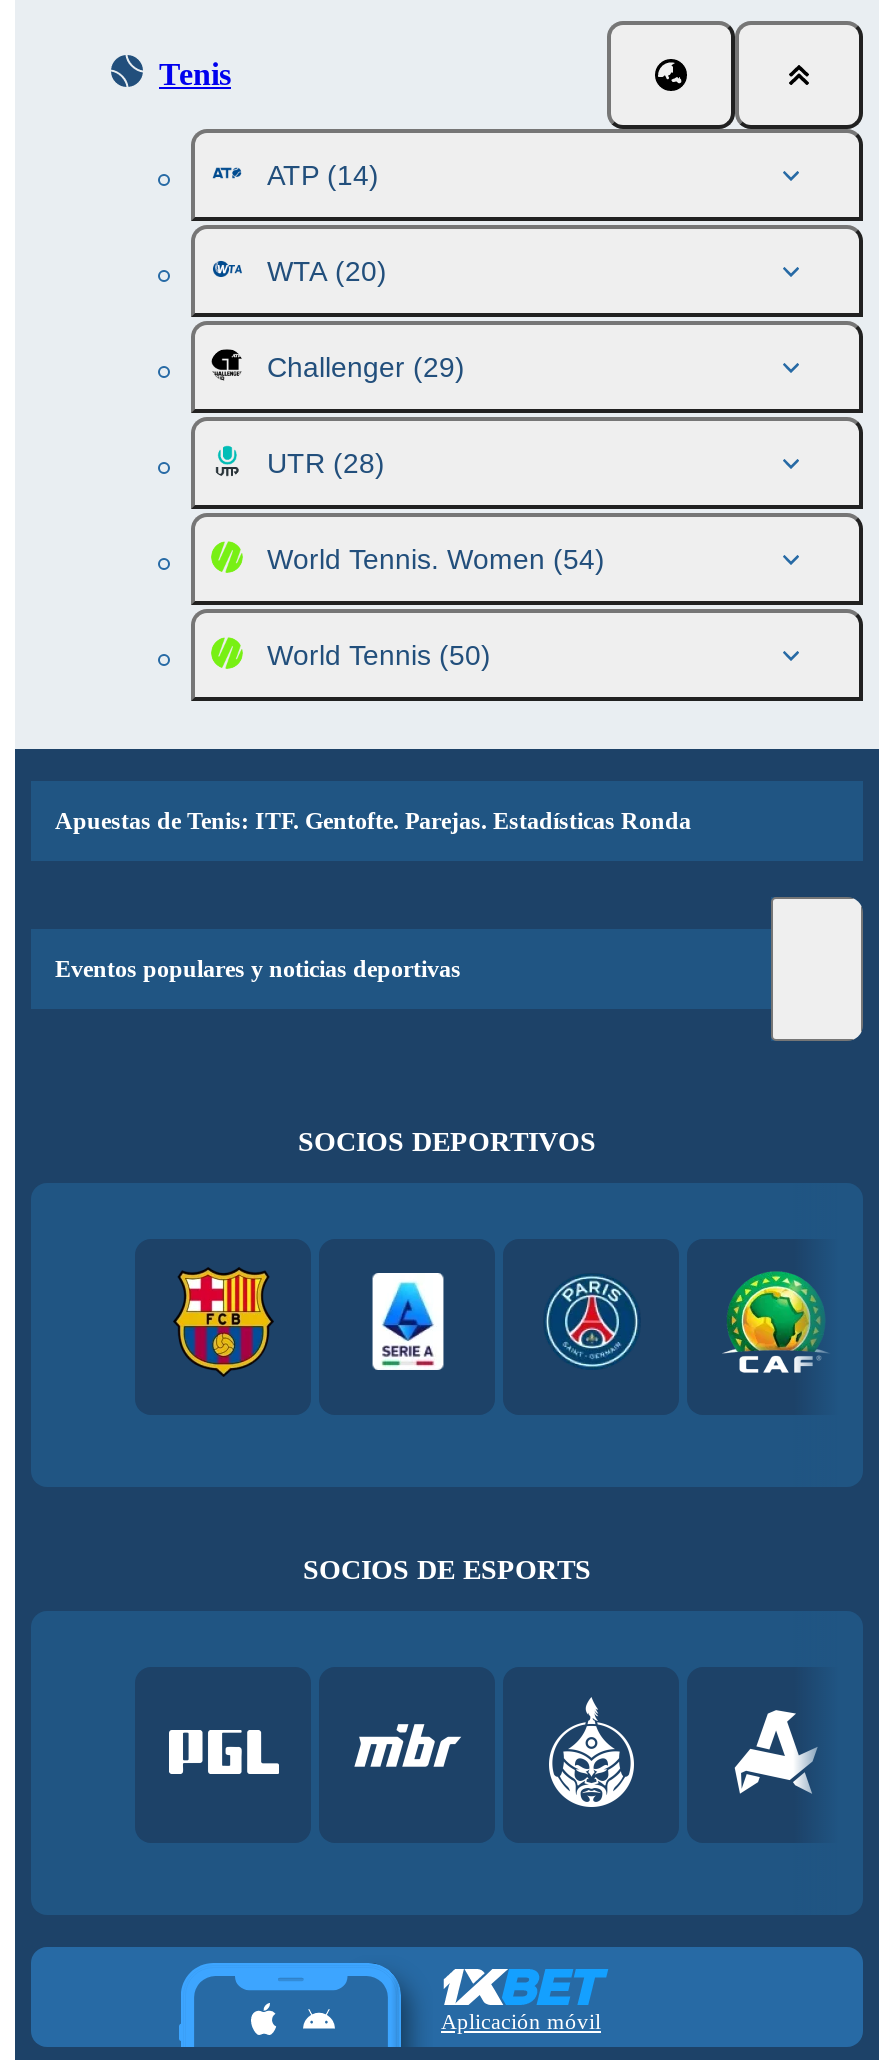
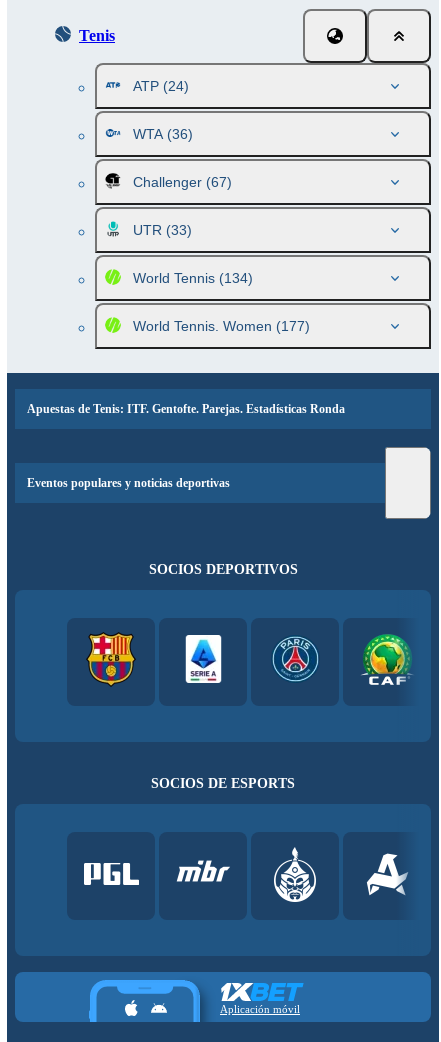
- ATP (14)
+ ATP (24)

- WTA (20)
+ WTA (36)

- Challenger (29)
+ Challenger (67)

- UTR (28)
+ UTR (33)

- World Tennis. Women (54)
+ World Tennis (134)

- World Tennis (50)
+ World Tennis. Women (177)
